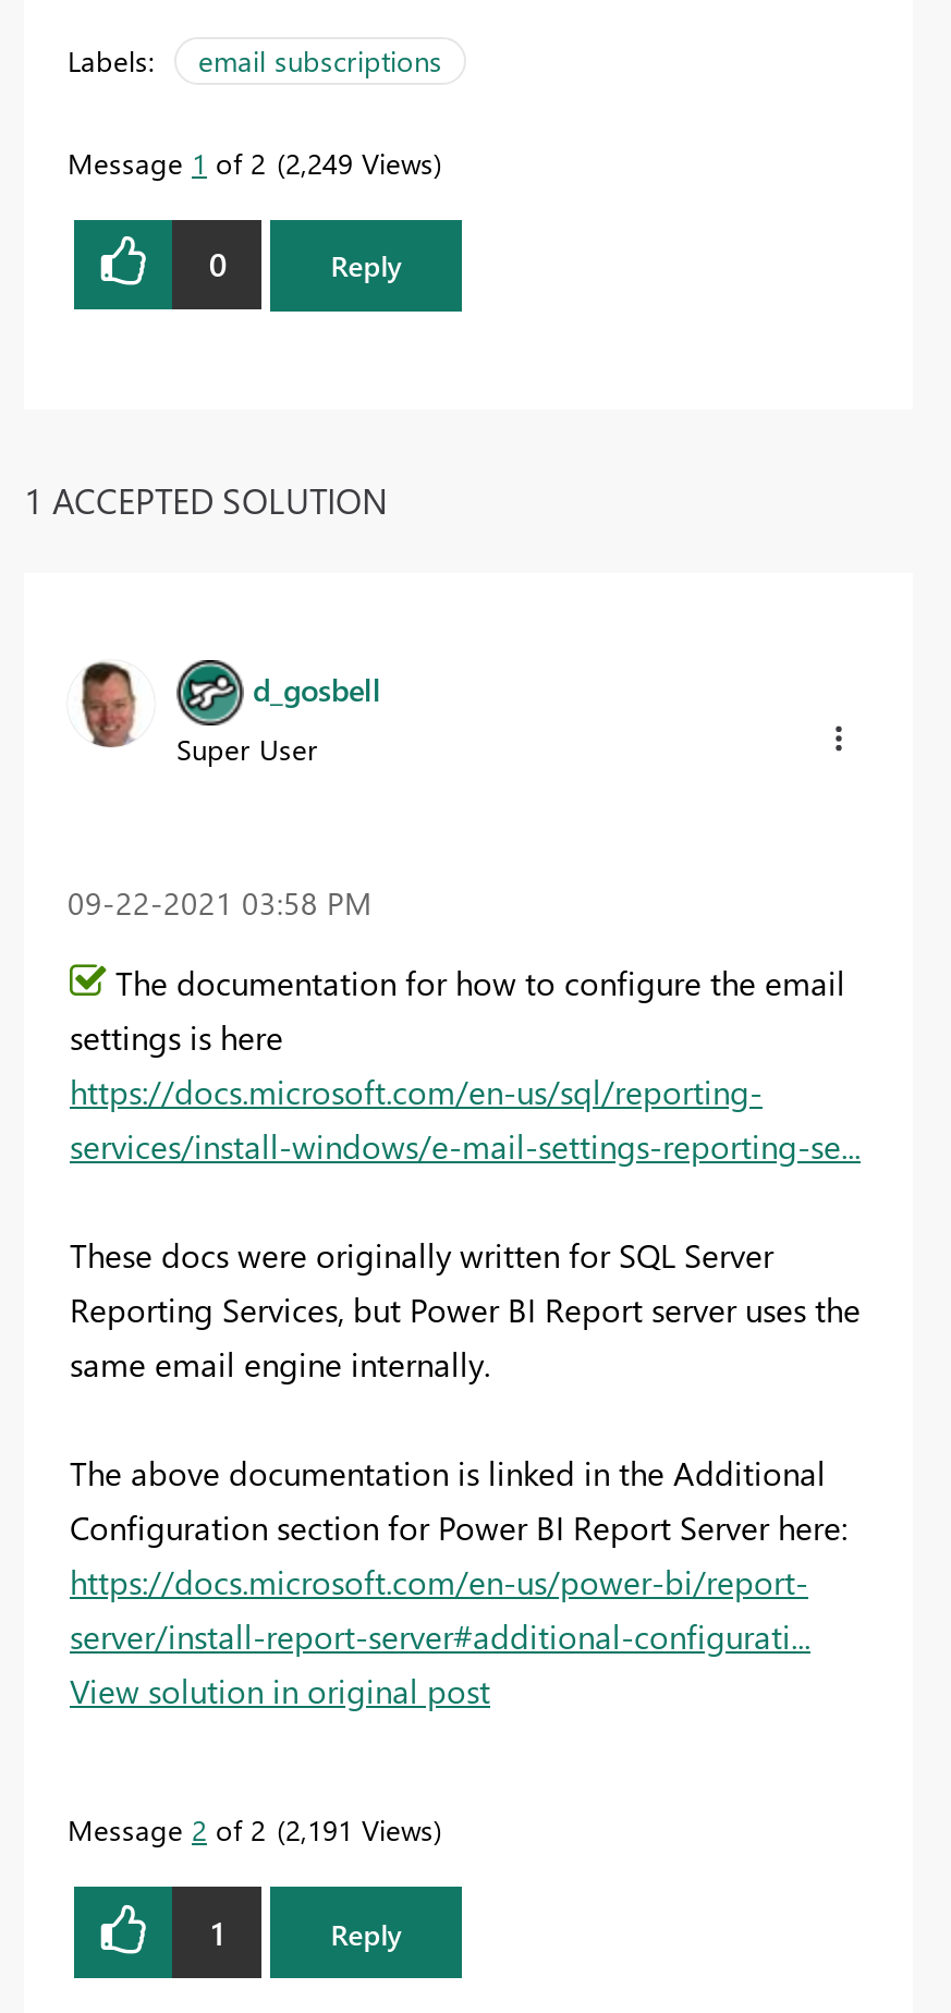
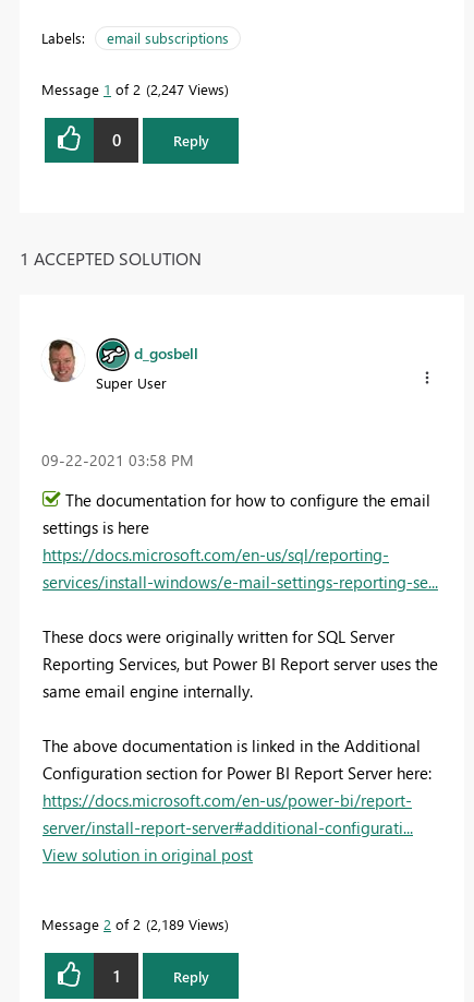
- Message 1 of 2 2,249 Views
+ Message 1 of 2 2,247 Views

- Message 2 of 2 2,191 Views
+ Message 2 of 2 2,189 Views
